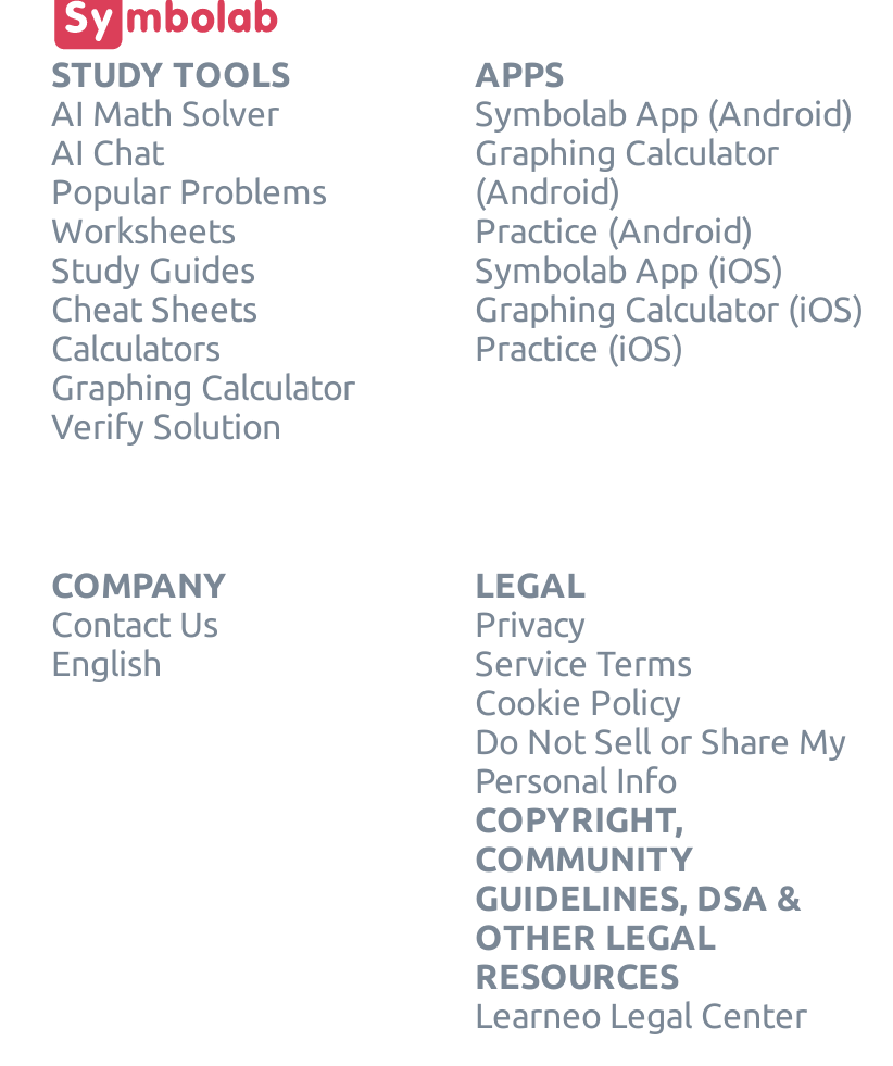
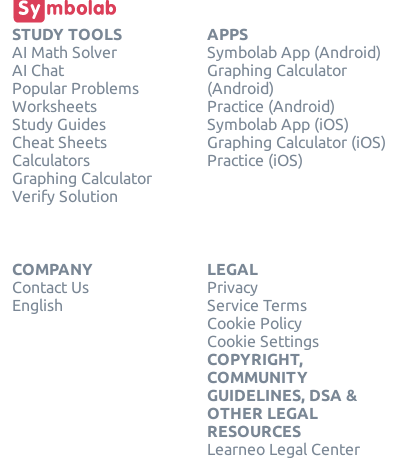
- Do Not Sell or Share My
- Personal Info
+ Cookie Settings
